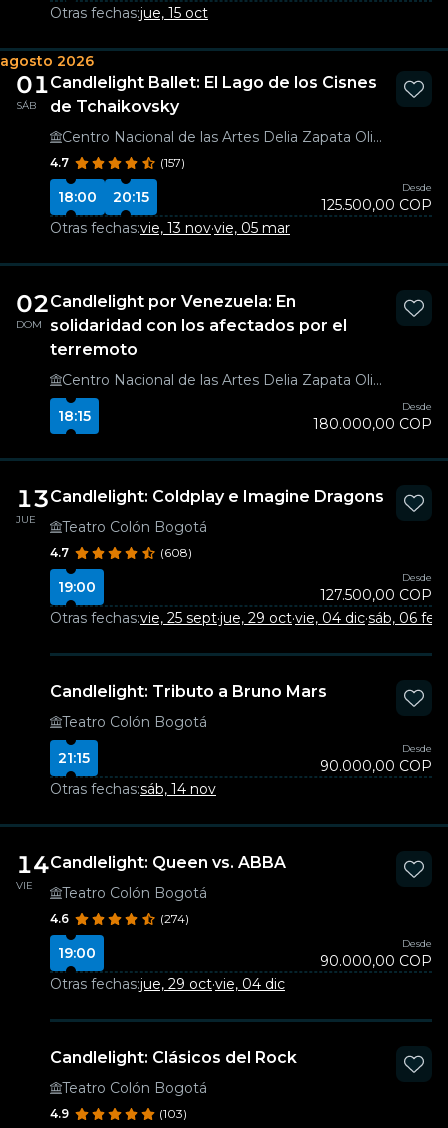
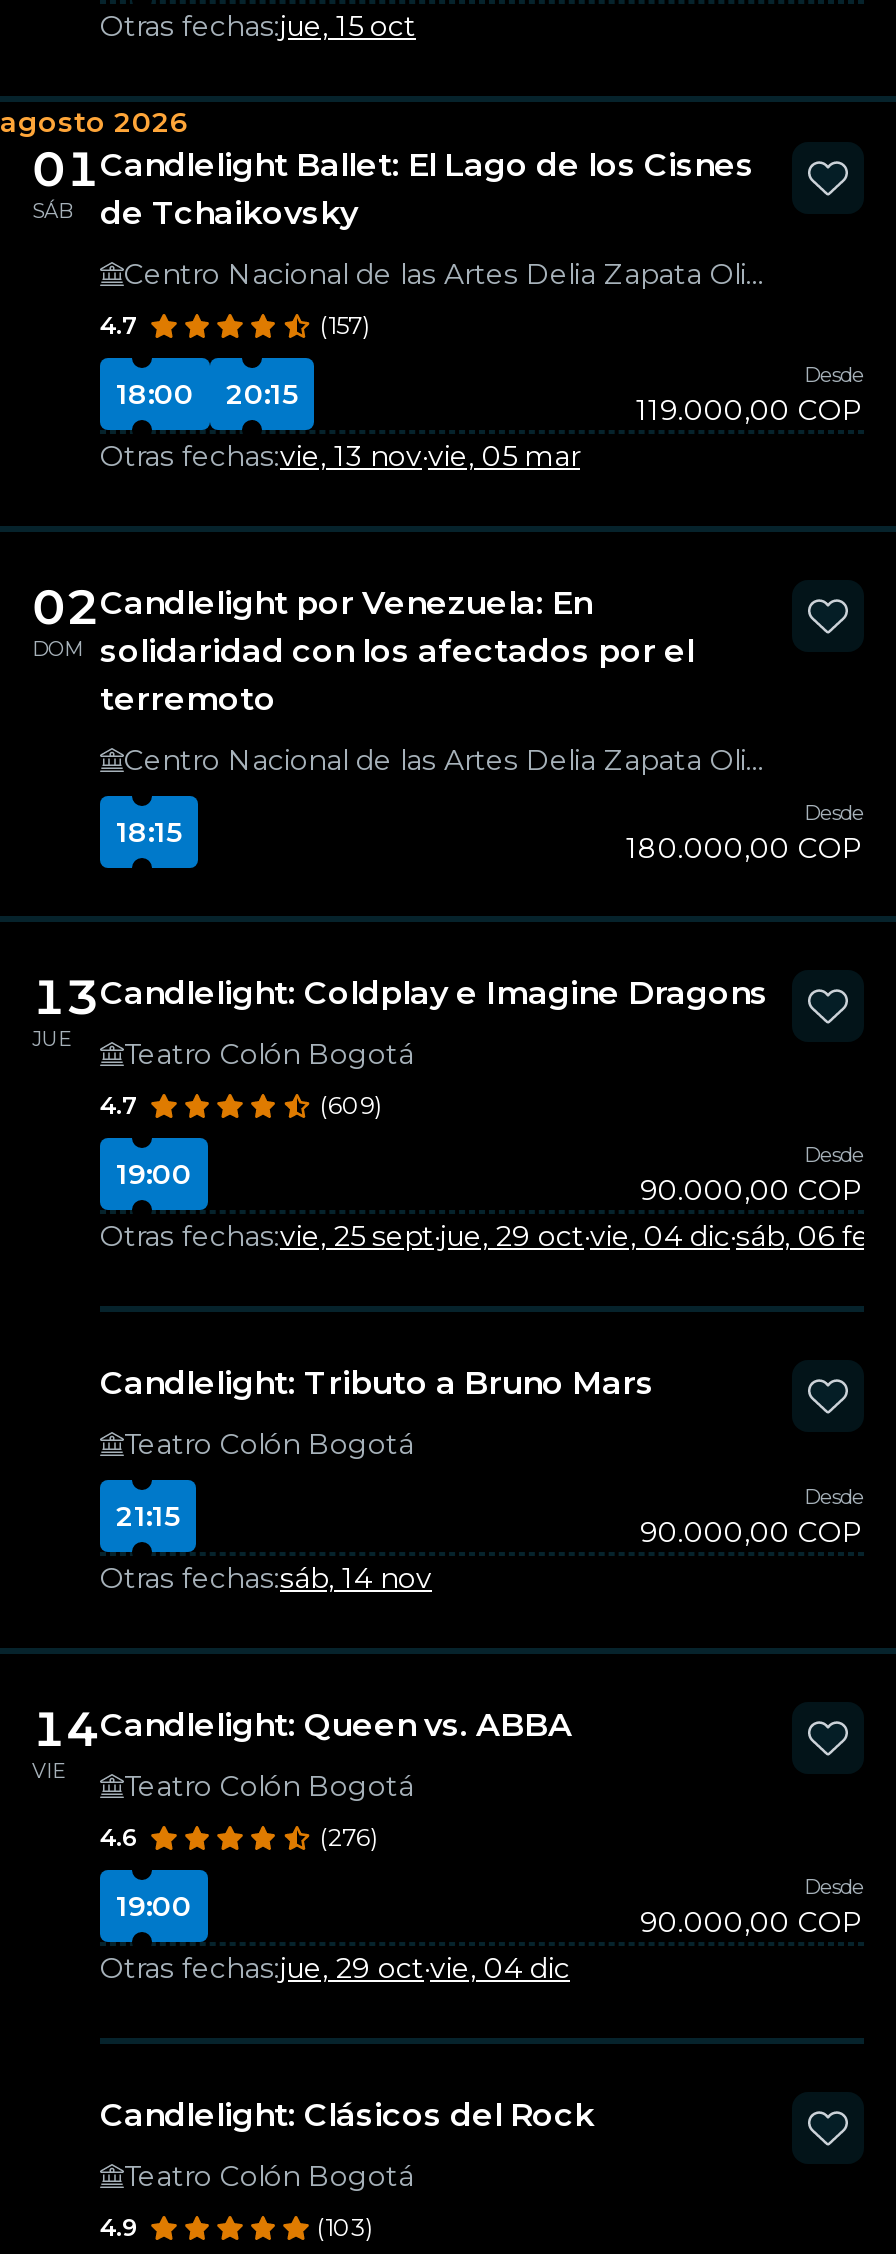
- 125.500,00 COP
+ 119.000,00 COP

- (608)
+ (609)

- 127.500,00 COP
+ 90.000,00 COP

- (274)
+ (276)
